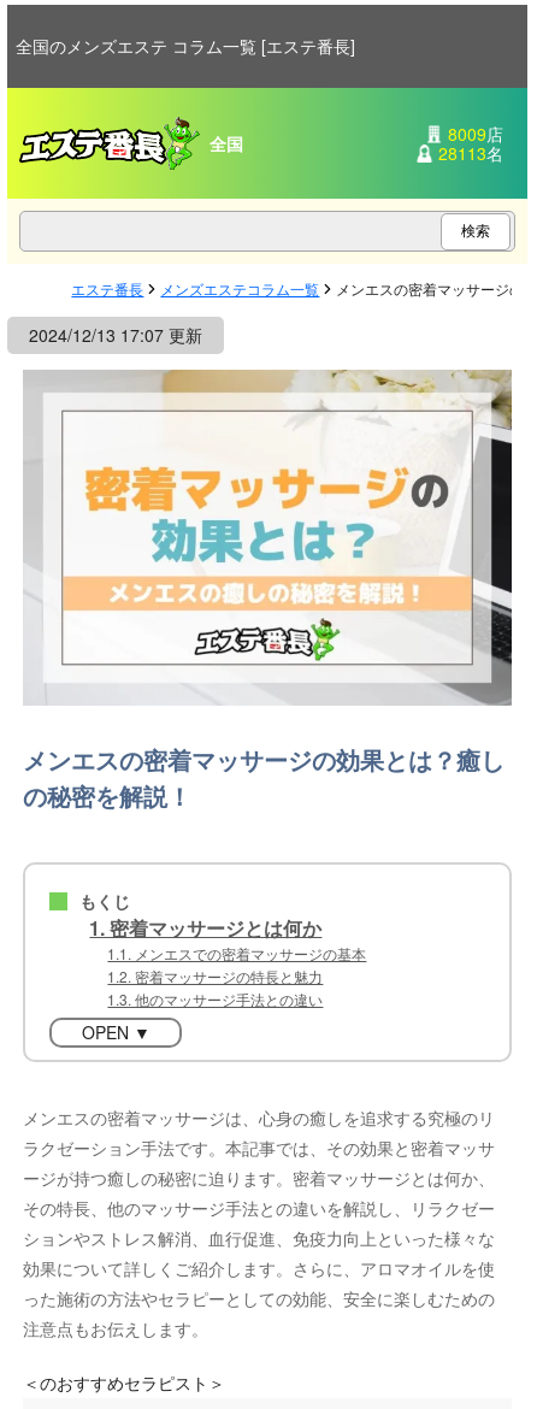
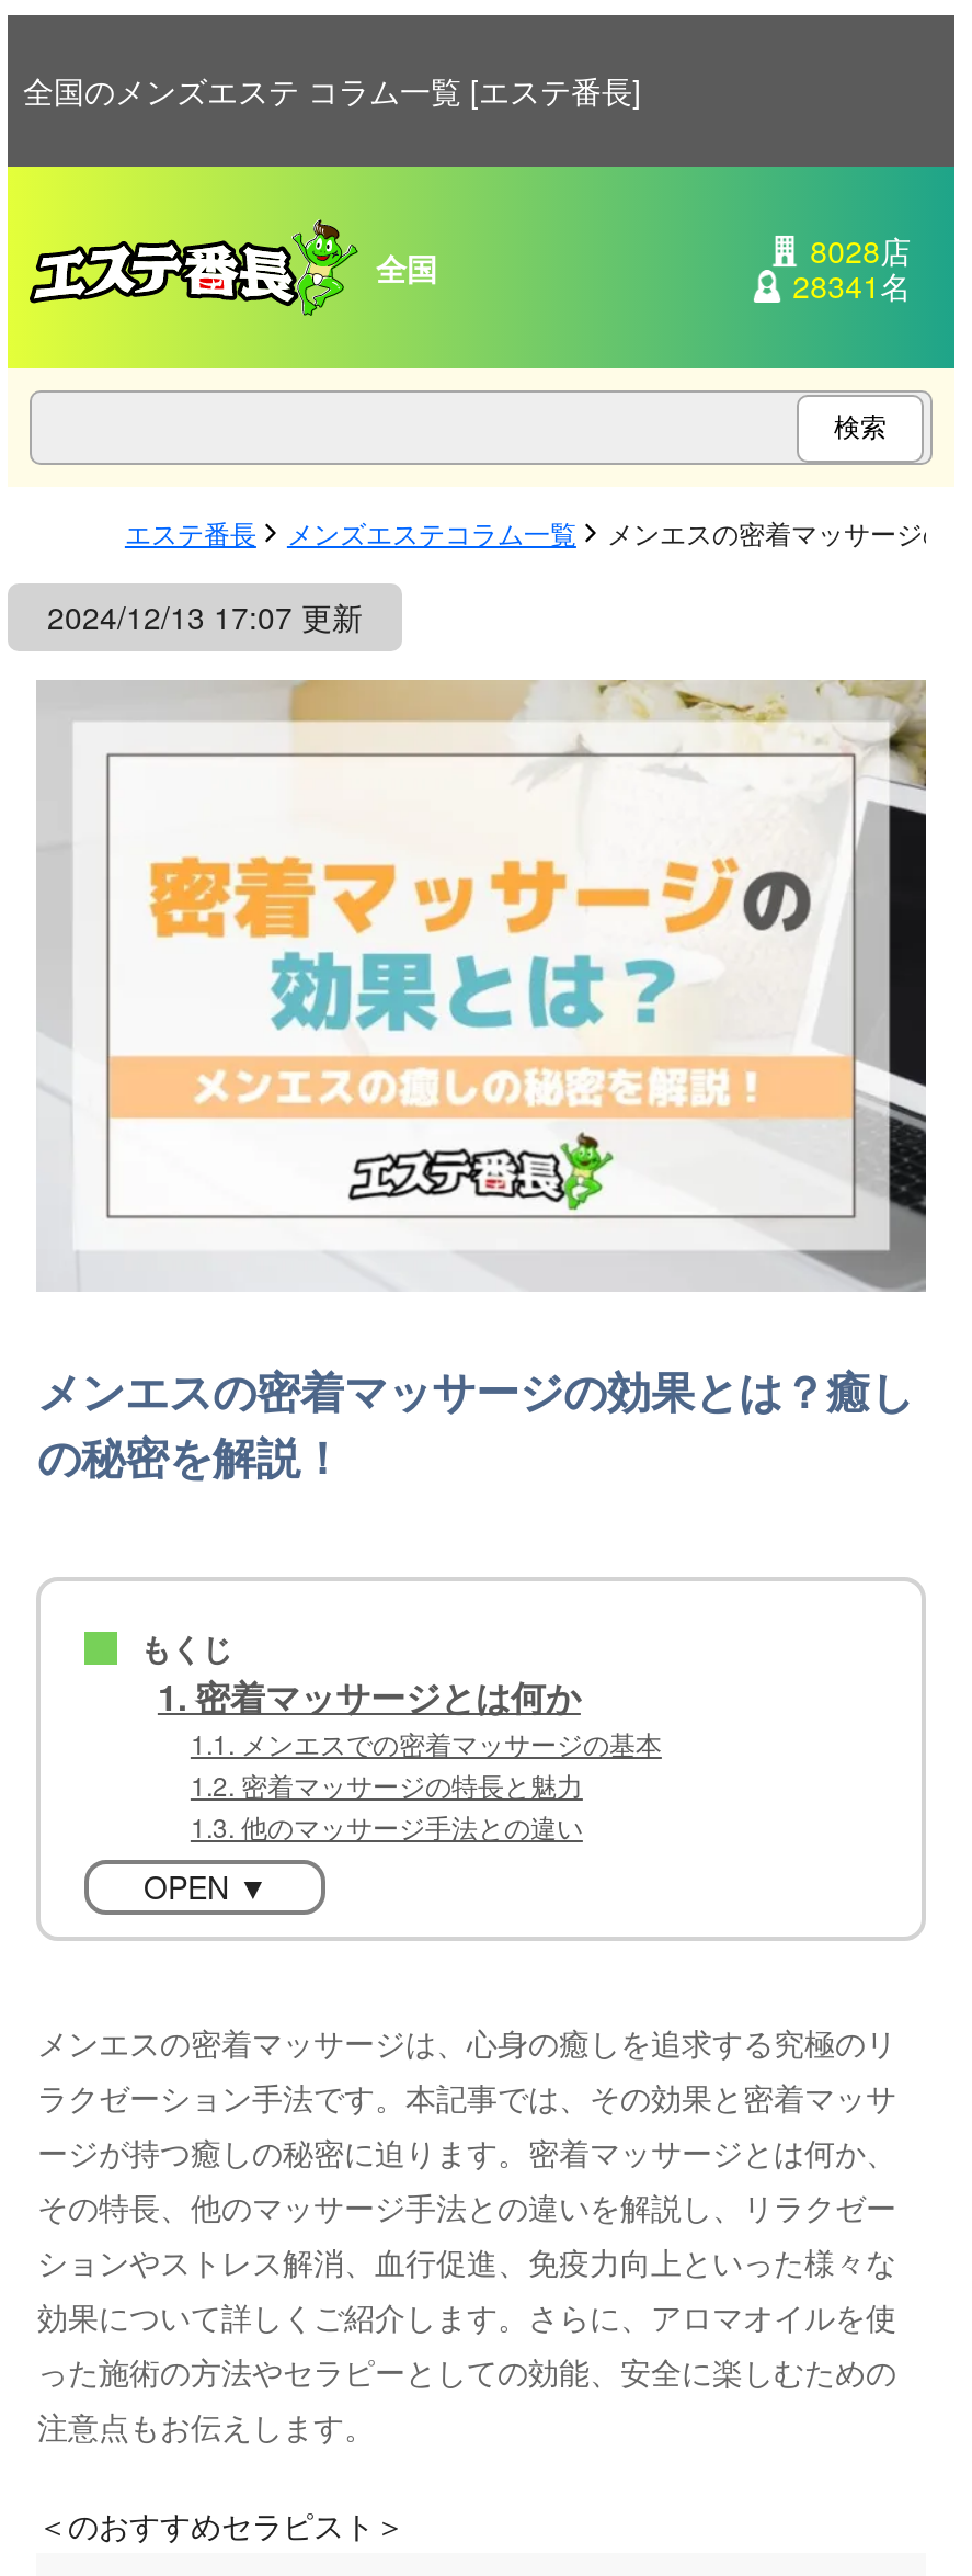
- 8009店
+ 8028店

- 28113名
+ 28341名
